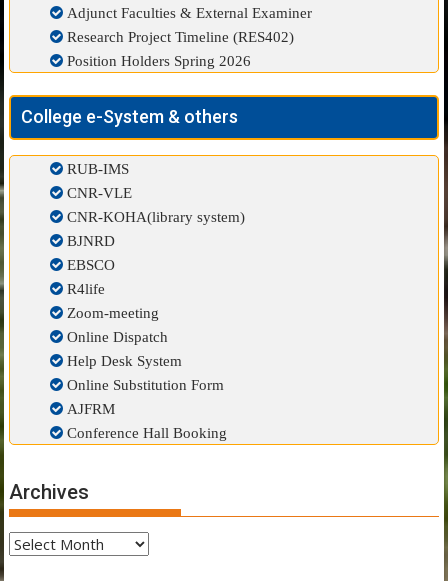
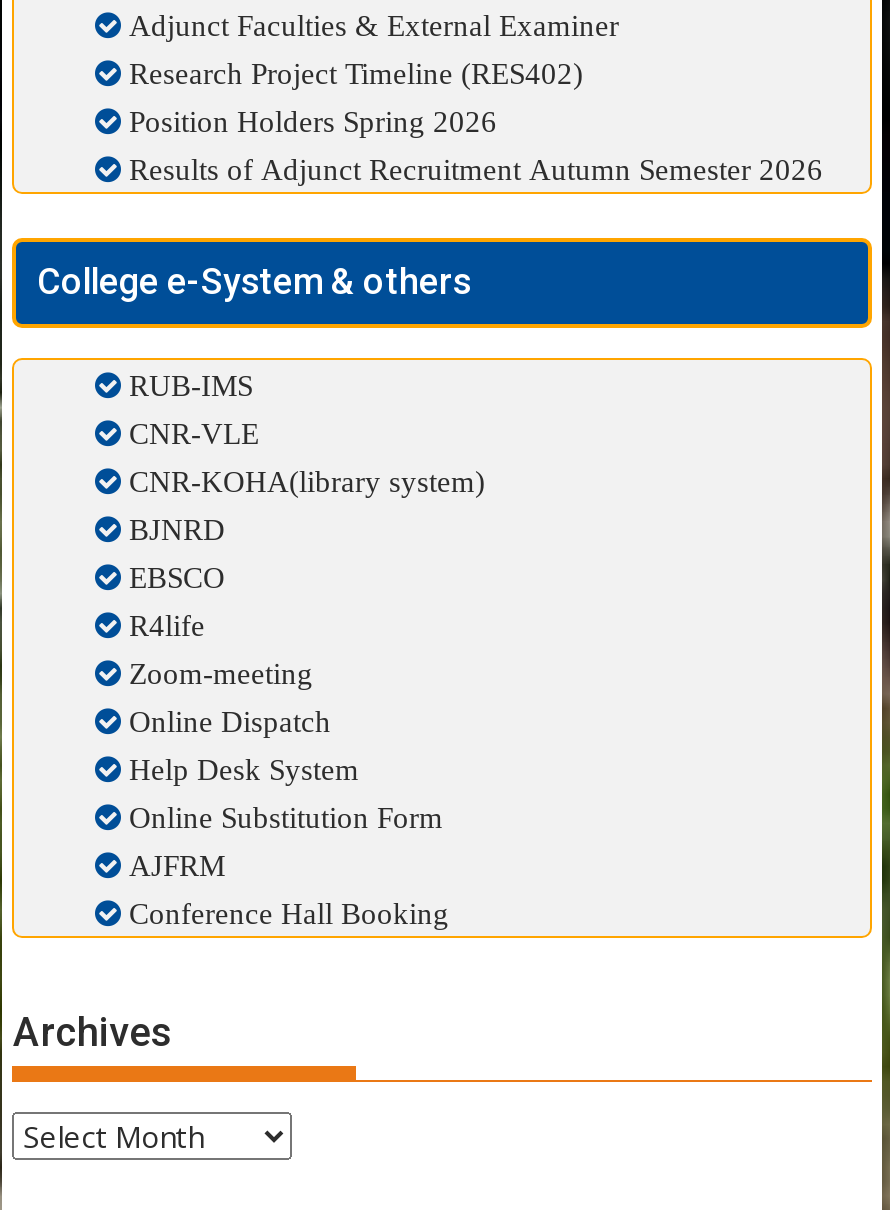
+ Results of Adjunct Recruitment Autumn Semester 2026
